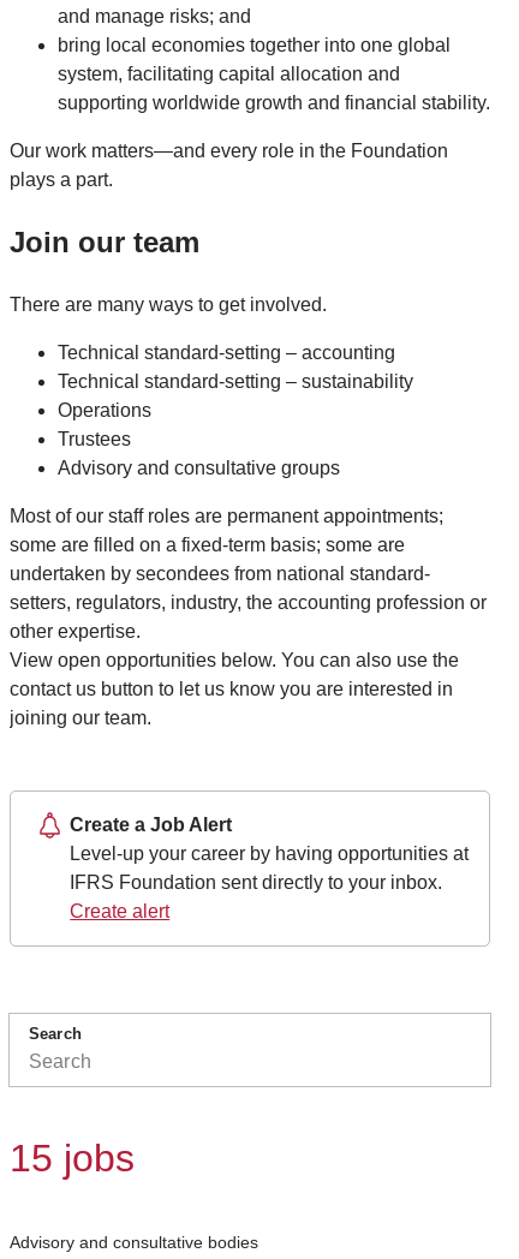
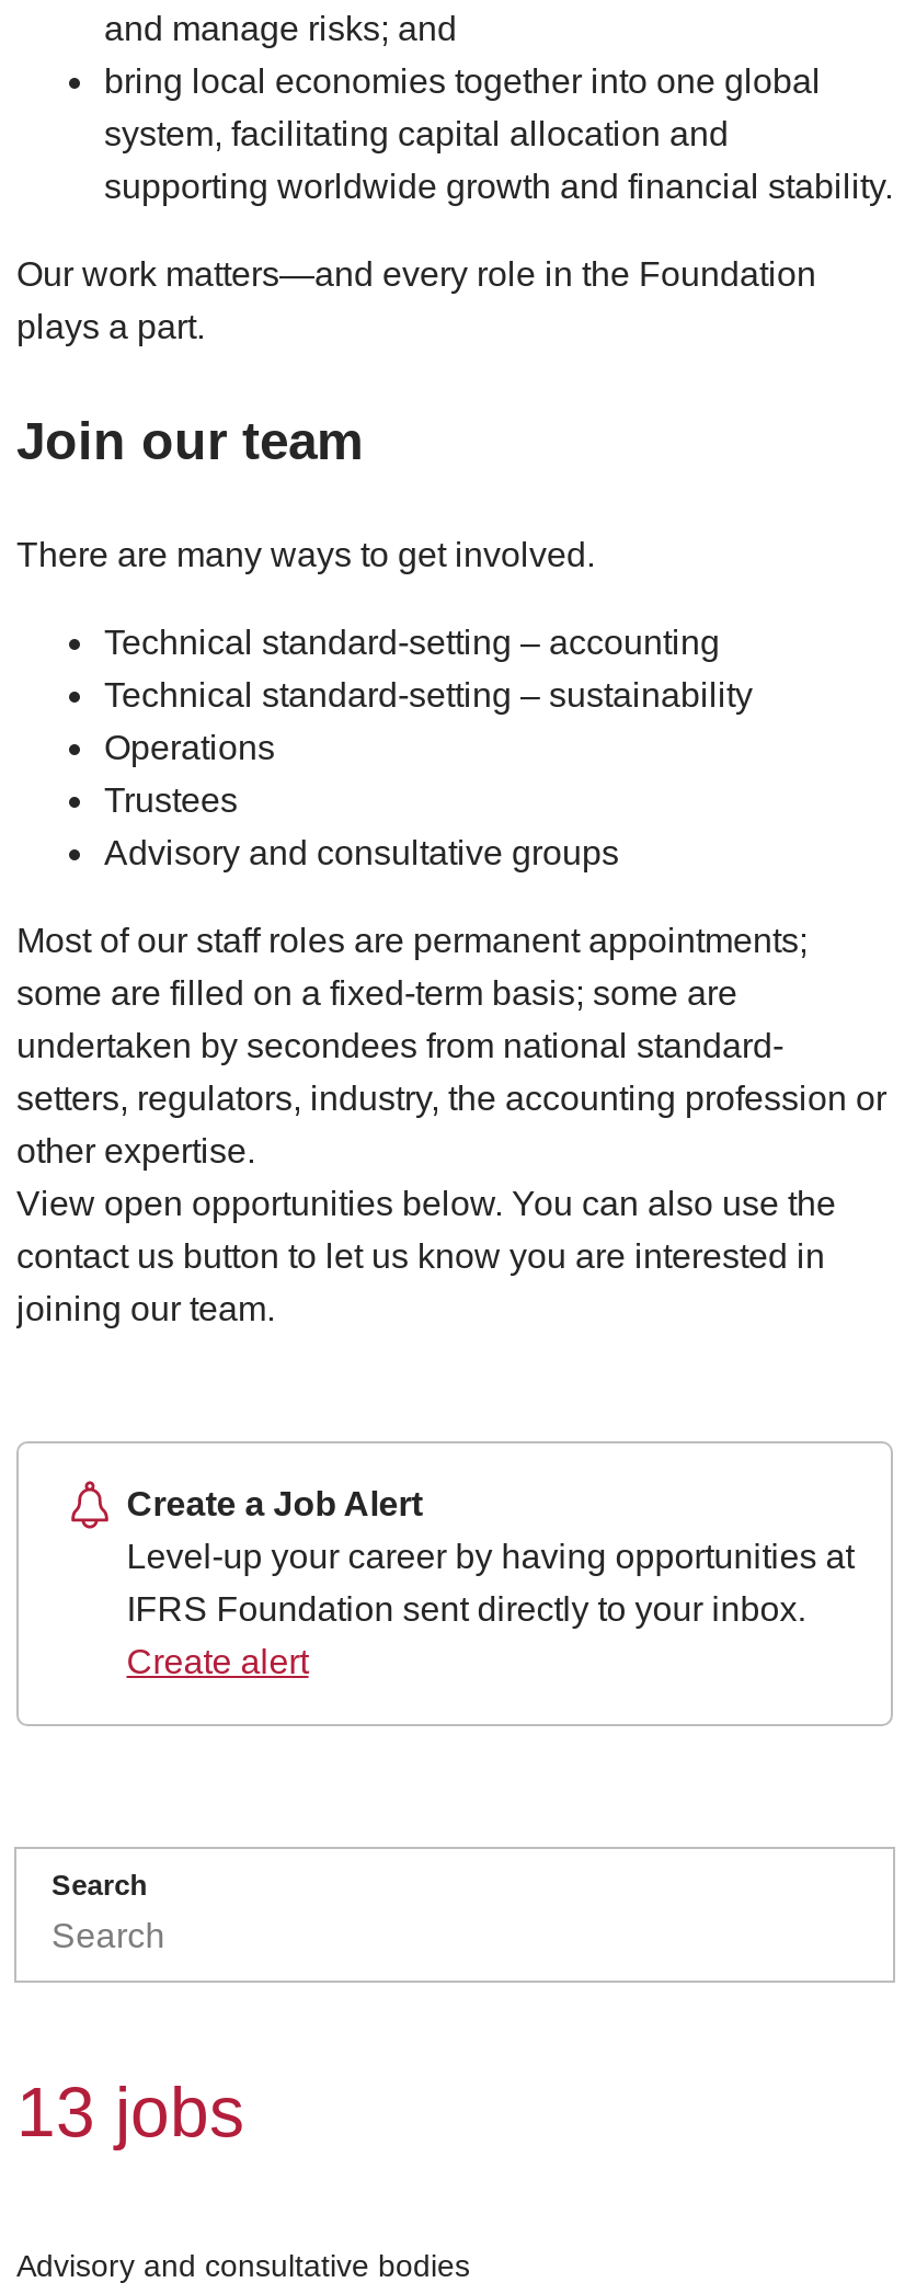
- 15 jobs
+ 13 jobs
